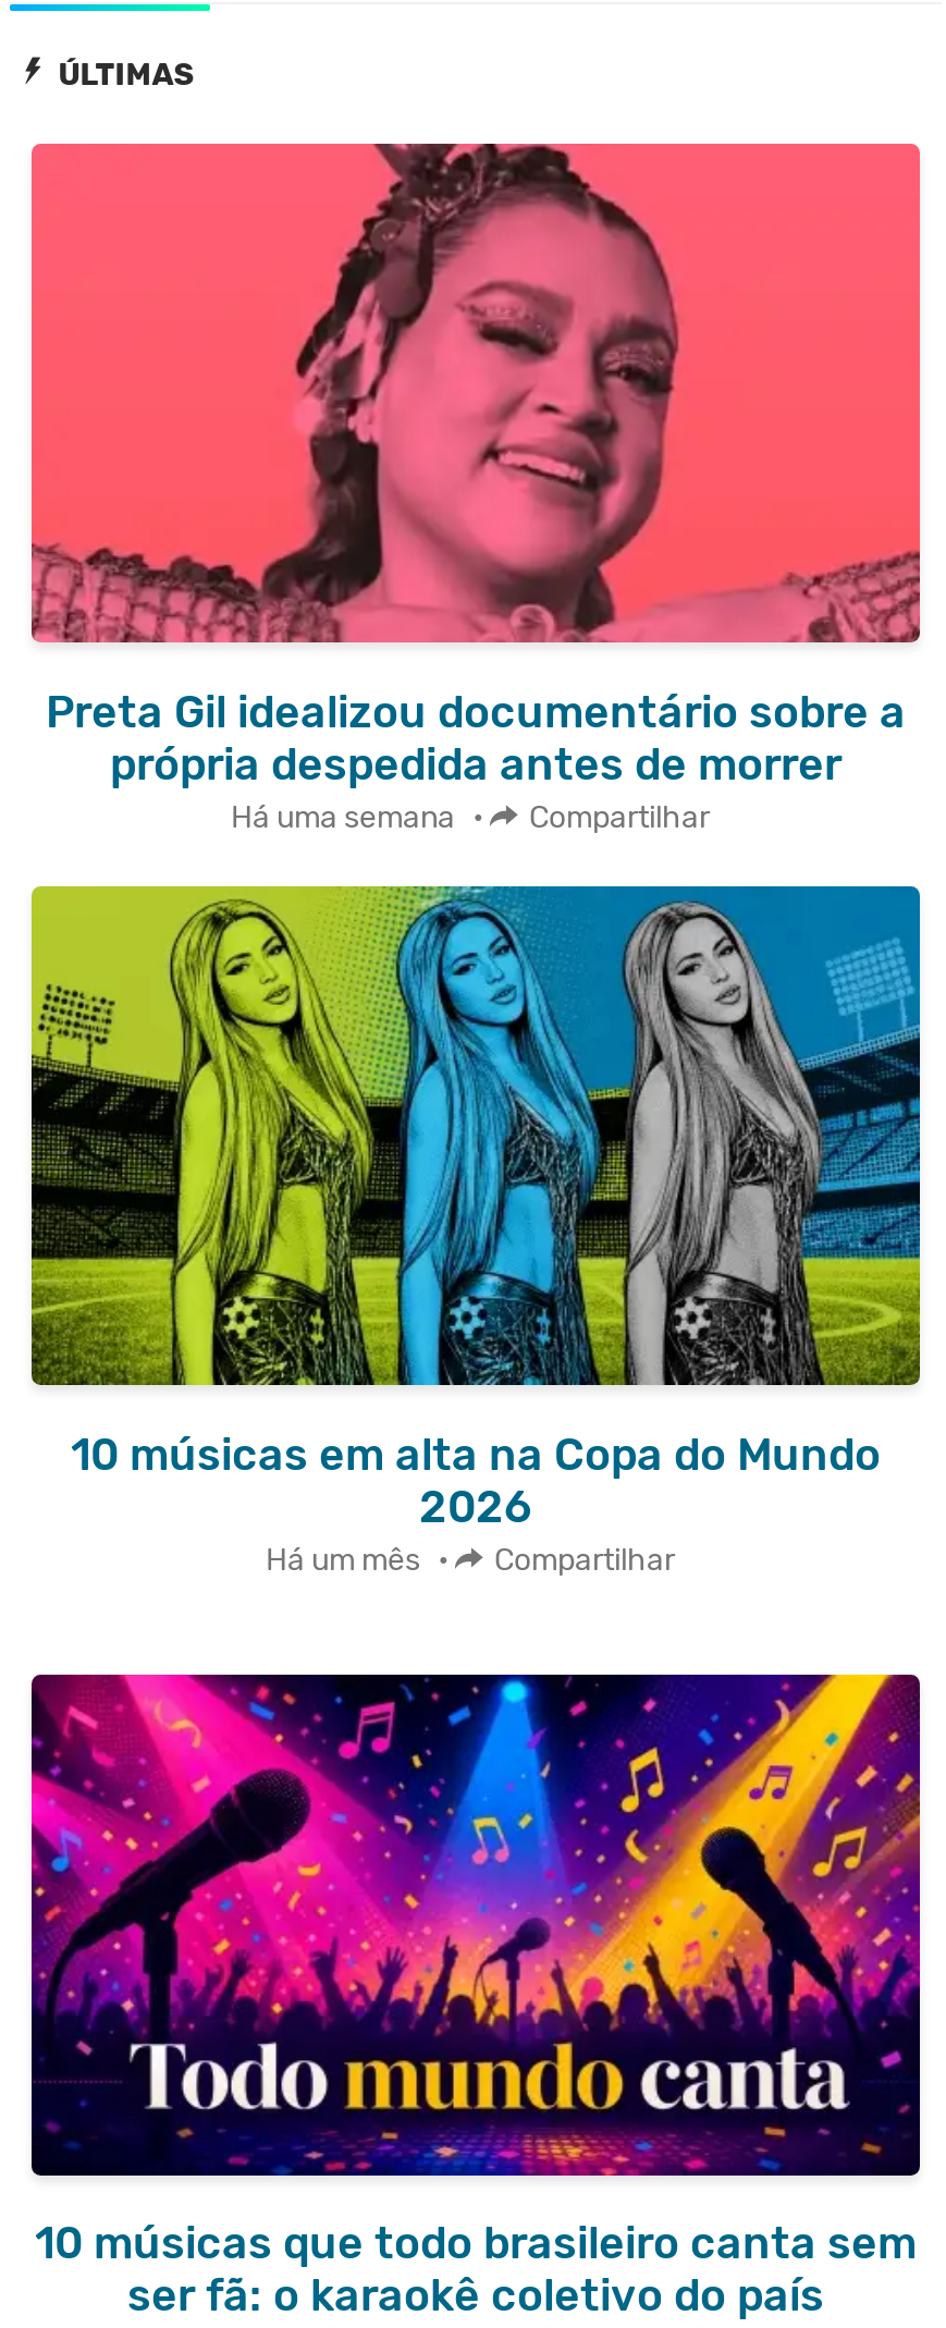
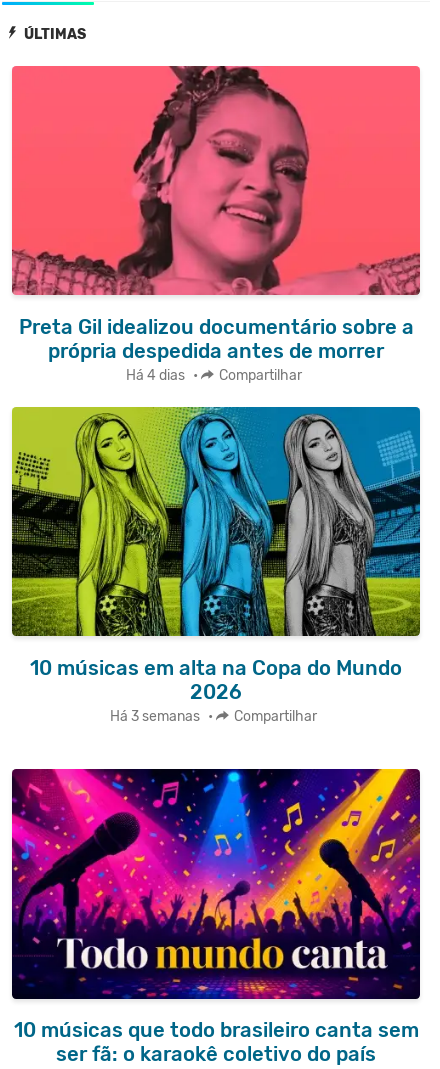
- Há uma semana •
+ Há 4 dias •

- Há um mês •
+ Há 3 semanas •
